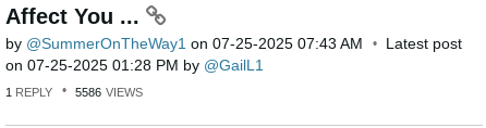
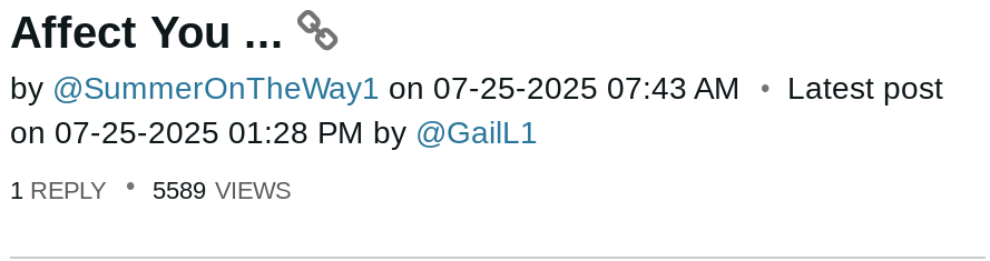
- 1 REPLY 5586 VIEWS
+ 1 REPLY 5589 VIEWS
